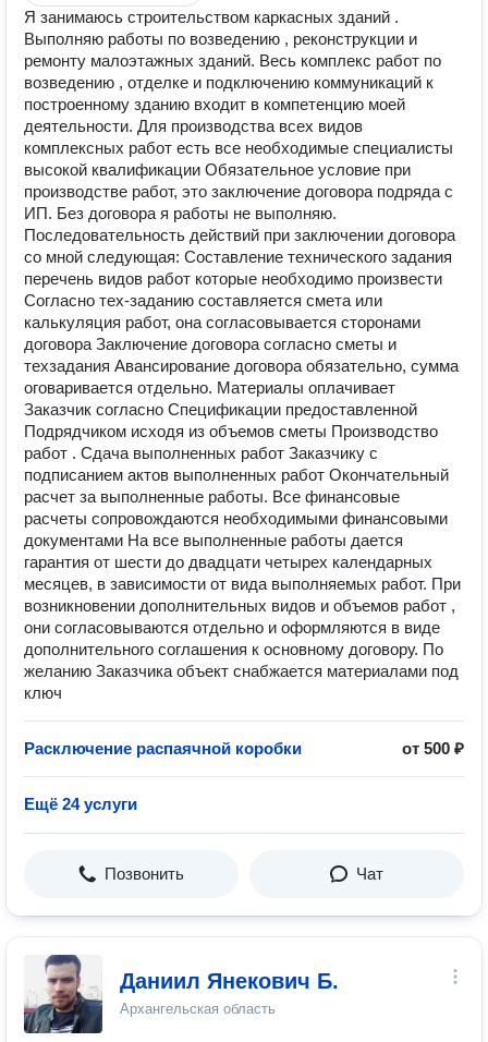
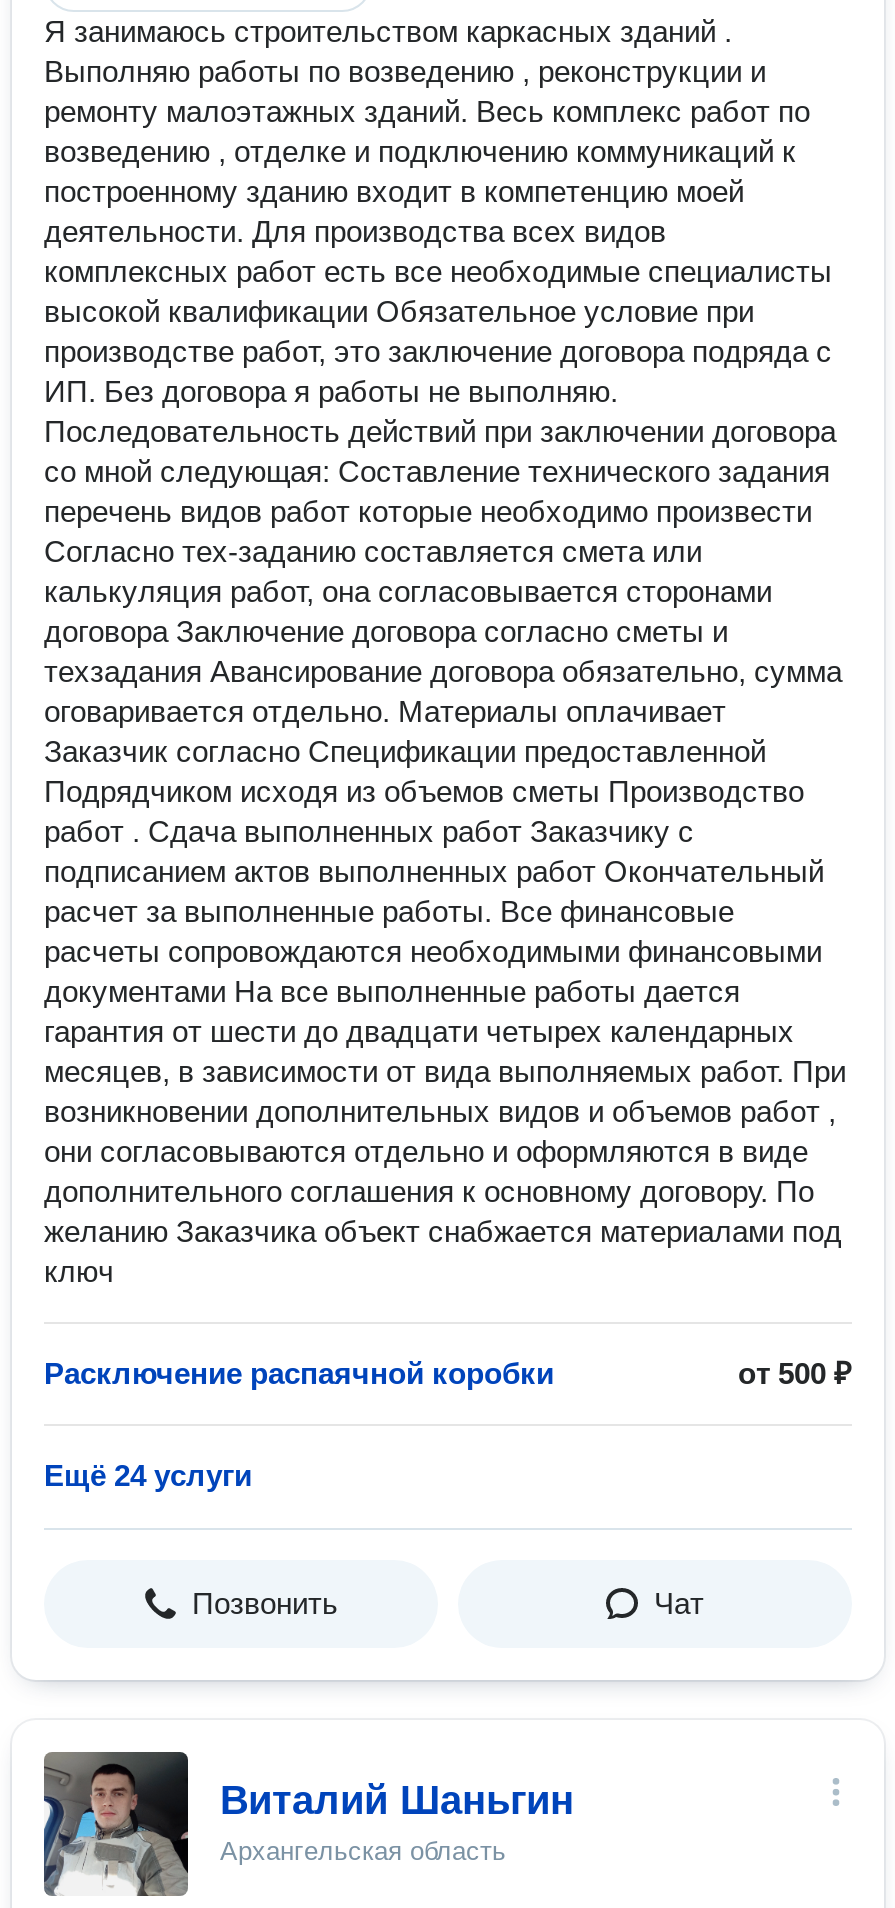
- [image]
- Даниил Янекович Б.
+ [image]
+ Виталий Шаньгин
